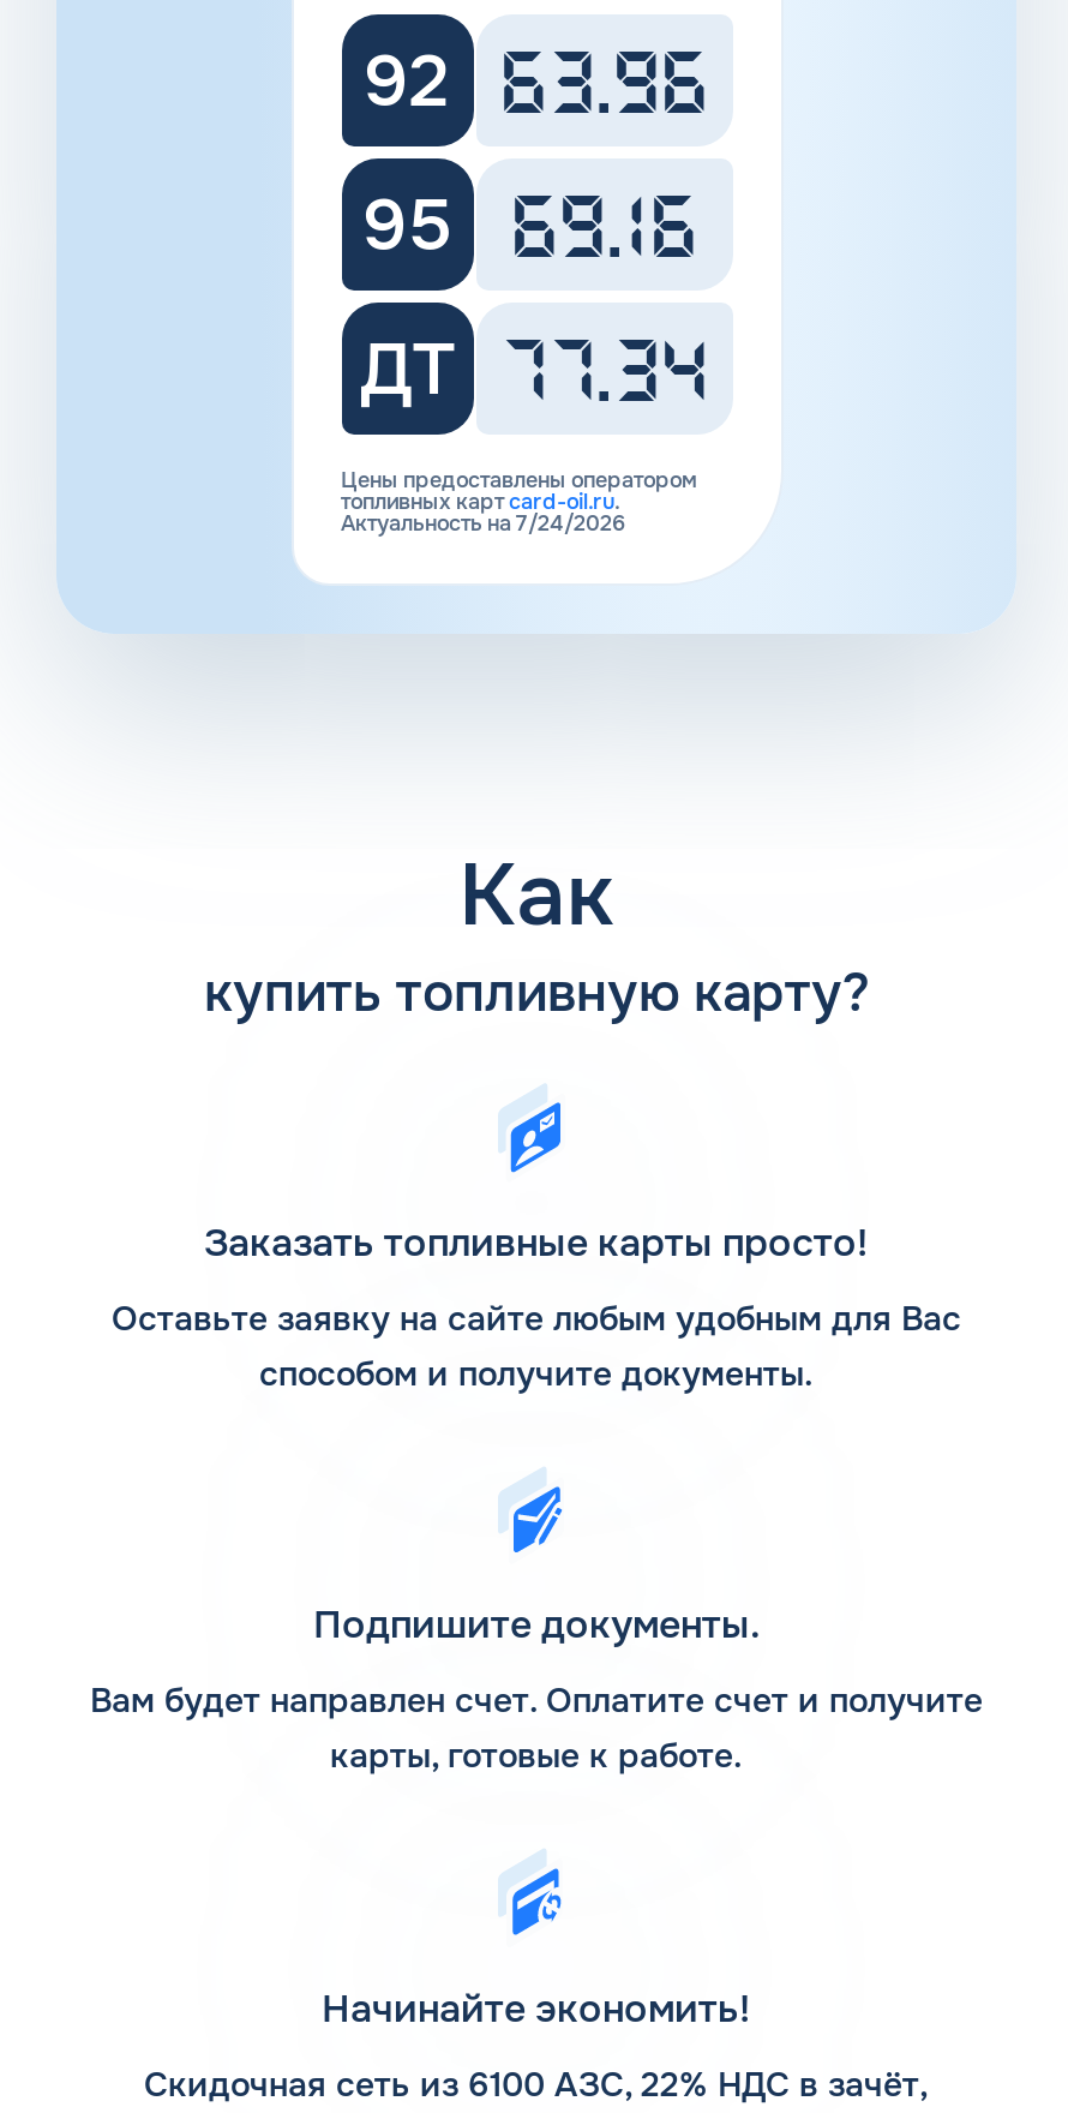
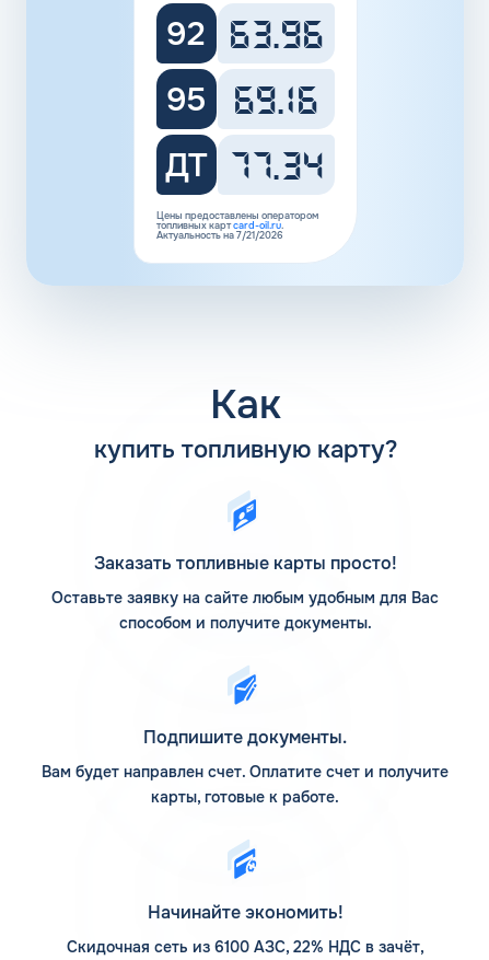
- Актуальность на 7/24/2026
+ Актуальность на 7/21/2026
